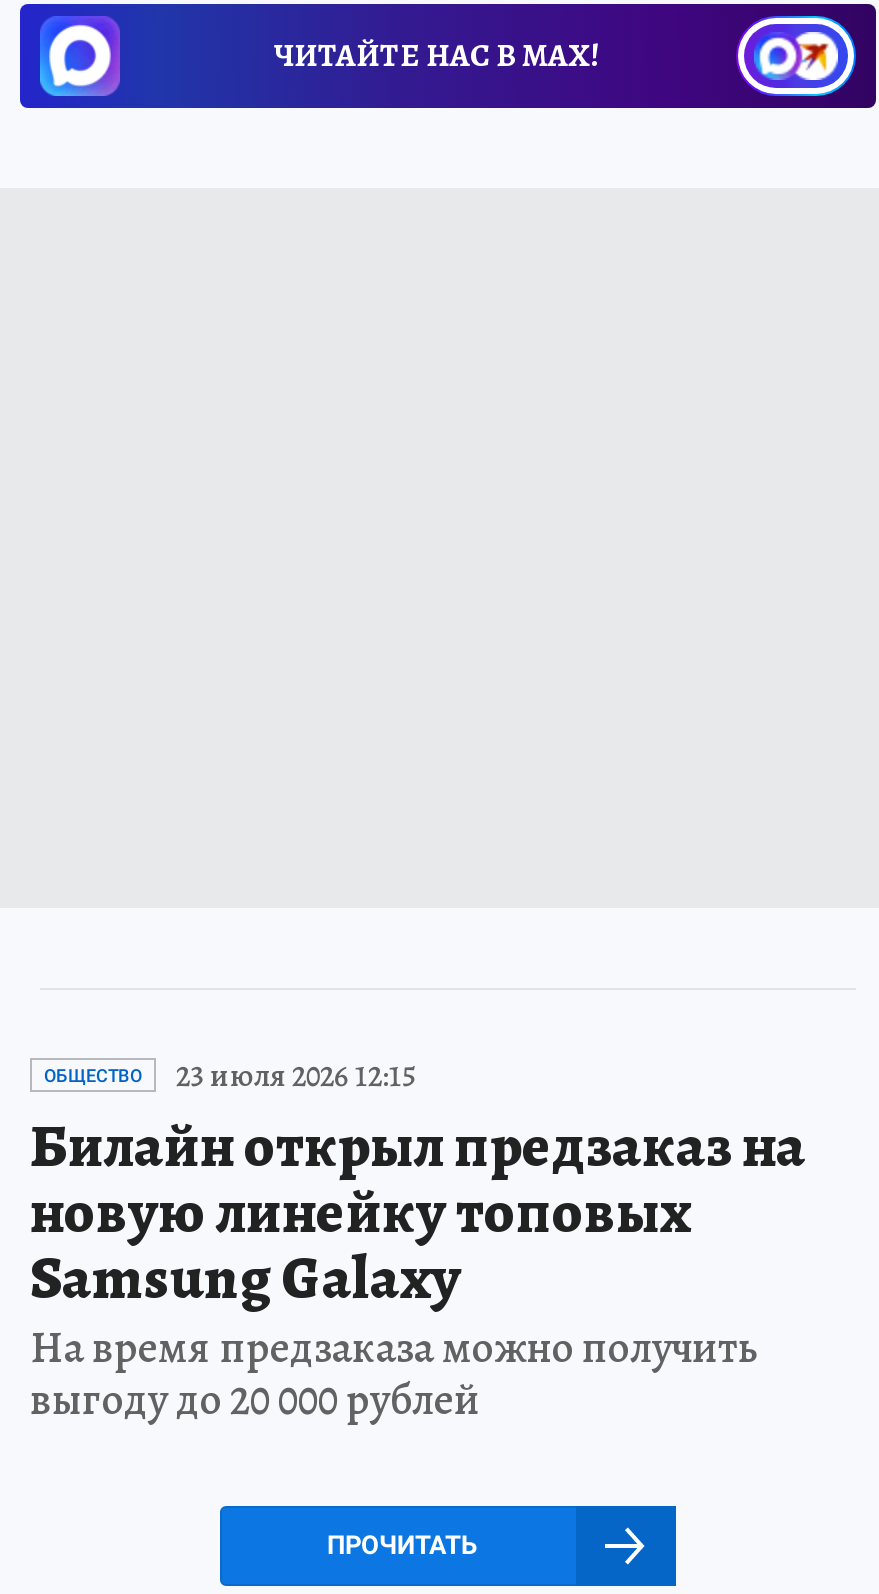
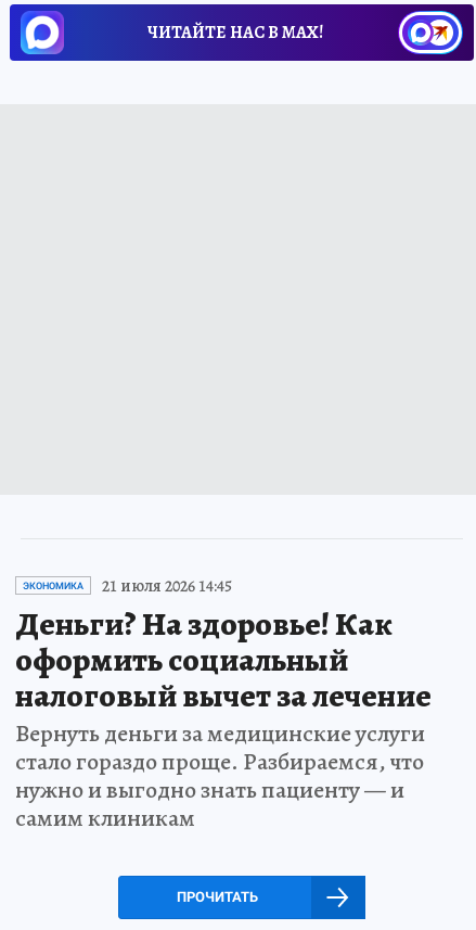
- ОБЩЕСТВО
- 23 июля 2026 12:15
- Билайн открыл предзаказ на
- новую линейку топовых
- Samsung Galaxy
- На время предзаказа можно получить
- выгоду до 20 000 рублей
+ ЭКОНОМИКА
+ 21 июля 2026 14:45
+ Деньги? На здоровье! Как
+ оформить социальный
+ налоговый вычет за лечение
+ Вернуть деньги за медицинские услуги
+ стало гораздо проще. Разбираемся, что
+ нужно и выгодно знать пациенту — и
+ самим клиникам
